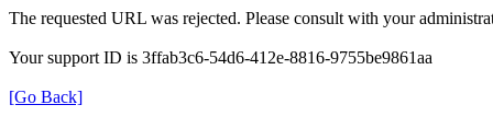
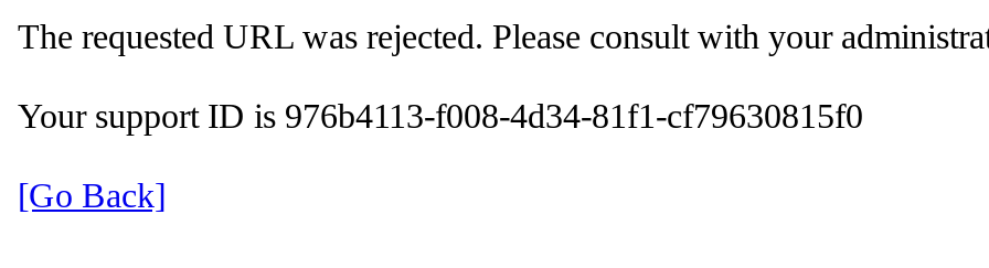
- Your support ID is 3ffab3c6-54d6-412e-8816-9755be9861aa
+ Your support ID is 976b4113-f008-4d34-81f1-cf79630815f0
